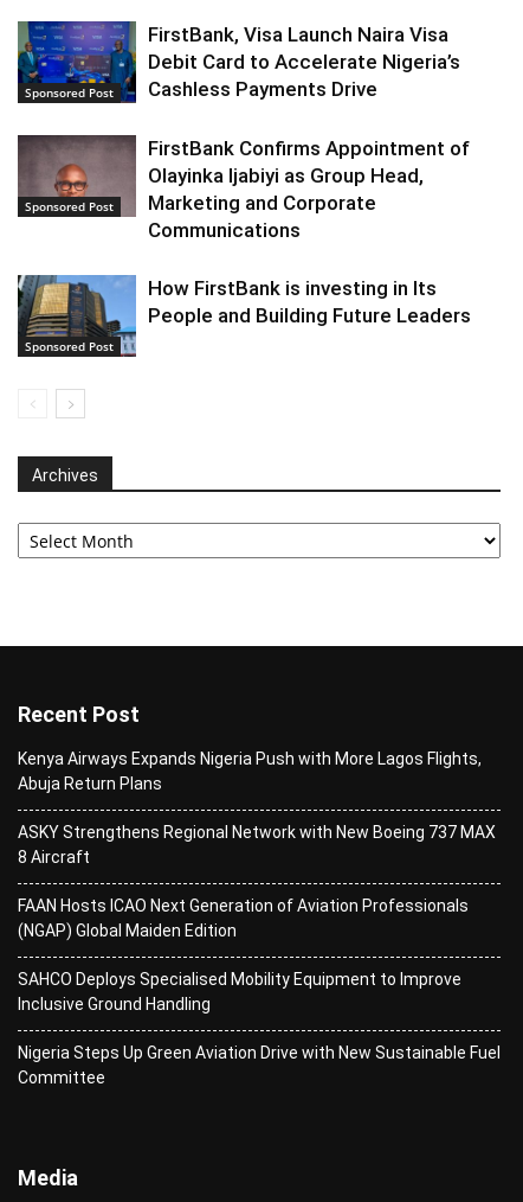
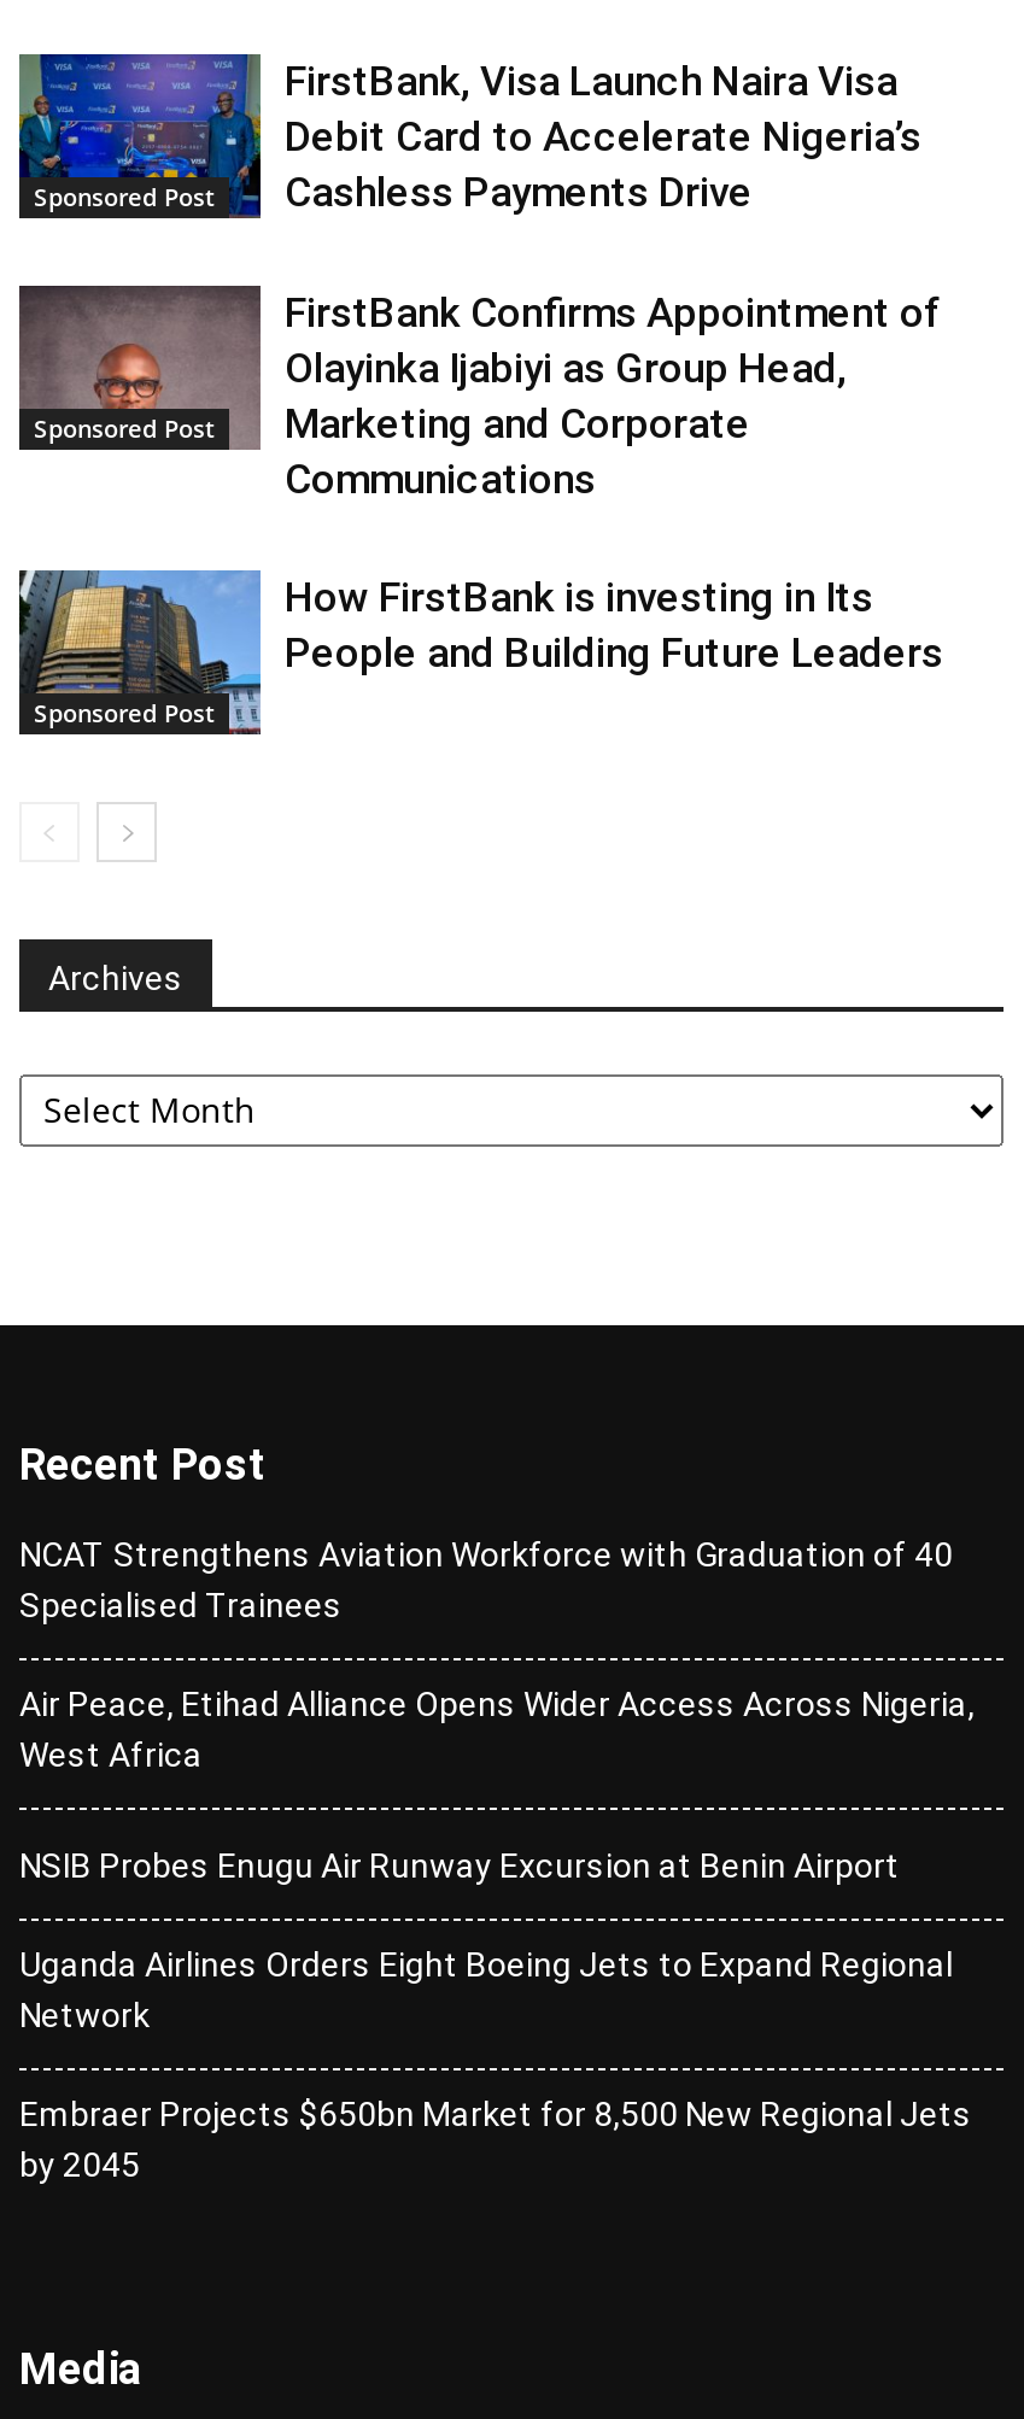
- Kenya Airways Expands Nigeria Push with More Lagos Flights,
- Abuja Return Plans
+ NCAT Strengthens Aviation Workforce with Graduation of 40
+ Specialised Trainees

- ASKY Strengthens Regional Network with New Boeing 737 MAX
- 8 Aircraft
+ Air Peace, Etihad Alliance Opens Wider Access Across Nigeria,
+ West Africa

- FAAN Hosts ICAO Next Generation of Aviation Professionals
- (NGAP) Global Maiden Edition
+ NSIB Probes Enugu Air Runway Excursion at Benin Airport

- SAHCO Deploys Specialised Mobility Equipment to Improve
- Inclusive Ground Handling
+ Uganda Airlines Orders Eight Boeing Jets to Expand Regional
+ Network

- Nigeria Steps Up Green Aviation Drive with New Sustainable Fuel
- Committee
+ Embraer Projects $650bn Market for 8,500 New Regional Jets
+ by 2045
